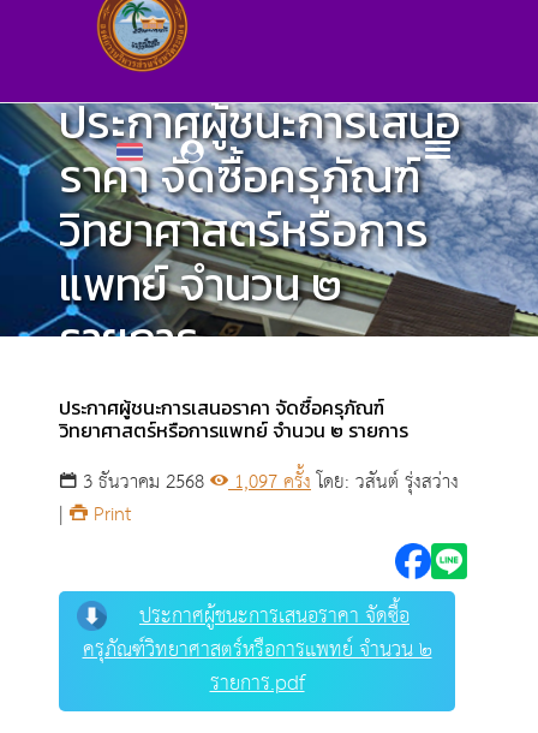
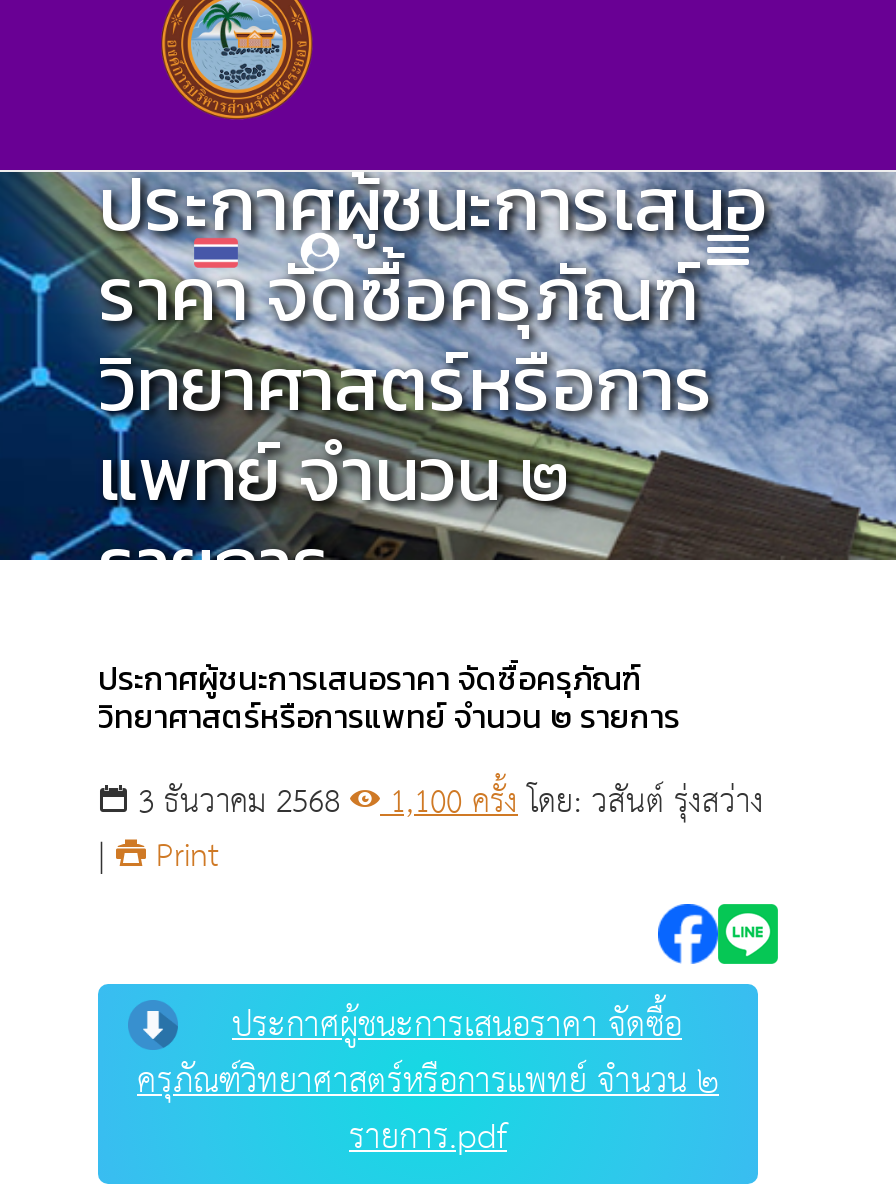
- 3 ธันวาคม 2568 1,097 ครั้งโดย: วสันต์ รุ่งสว่าง
+ 3 ธันวาคม 2568 1,100 ครั้งโดย: วสันต์ รุ่งสว่าง
